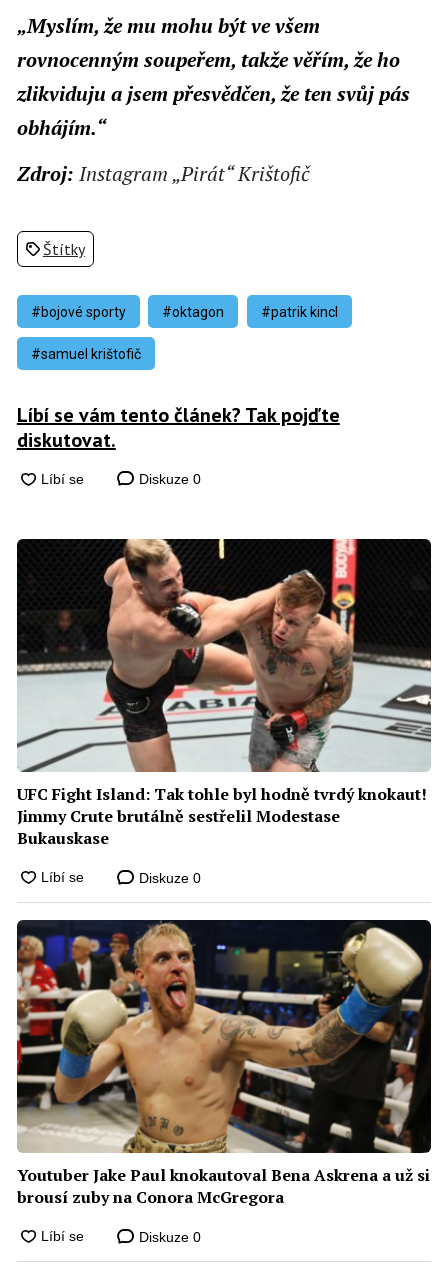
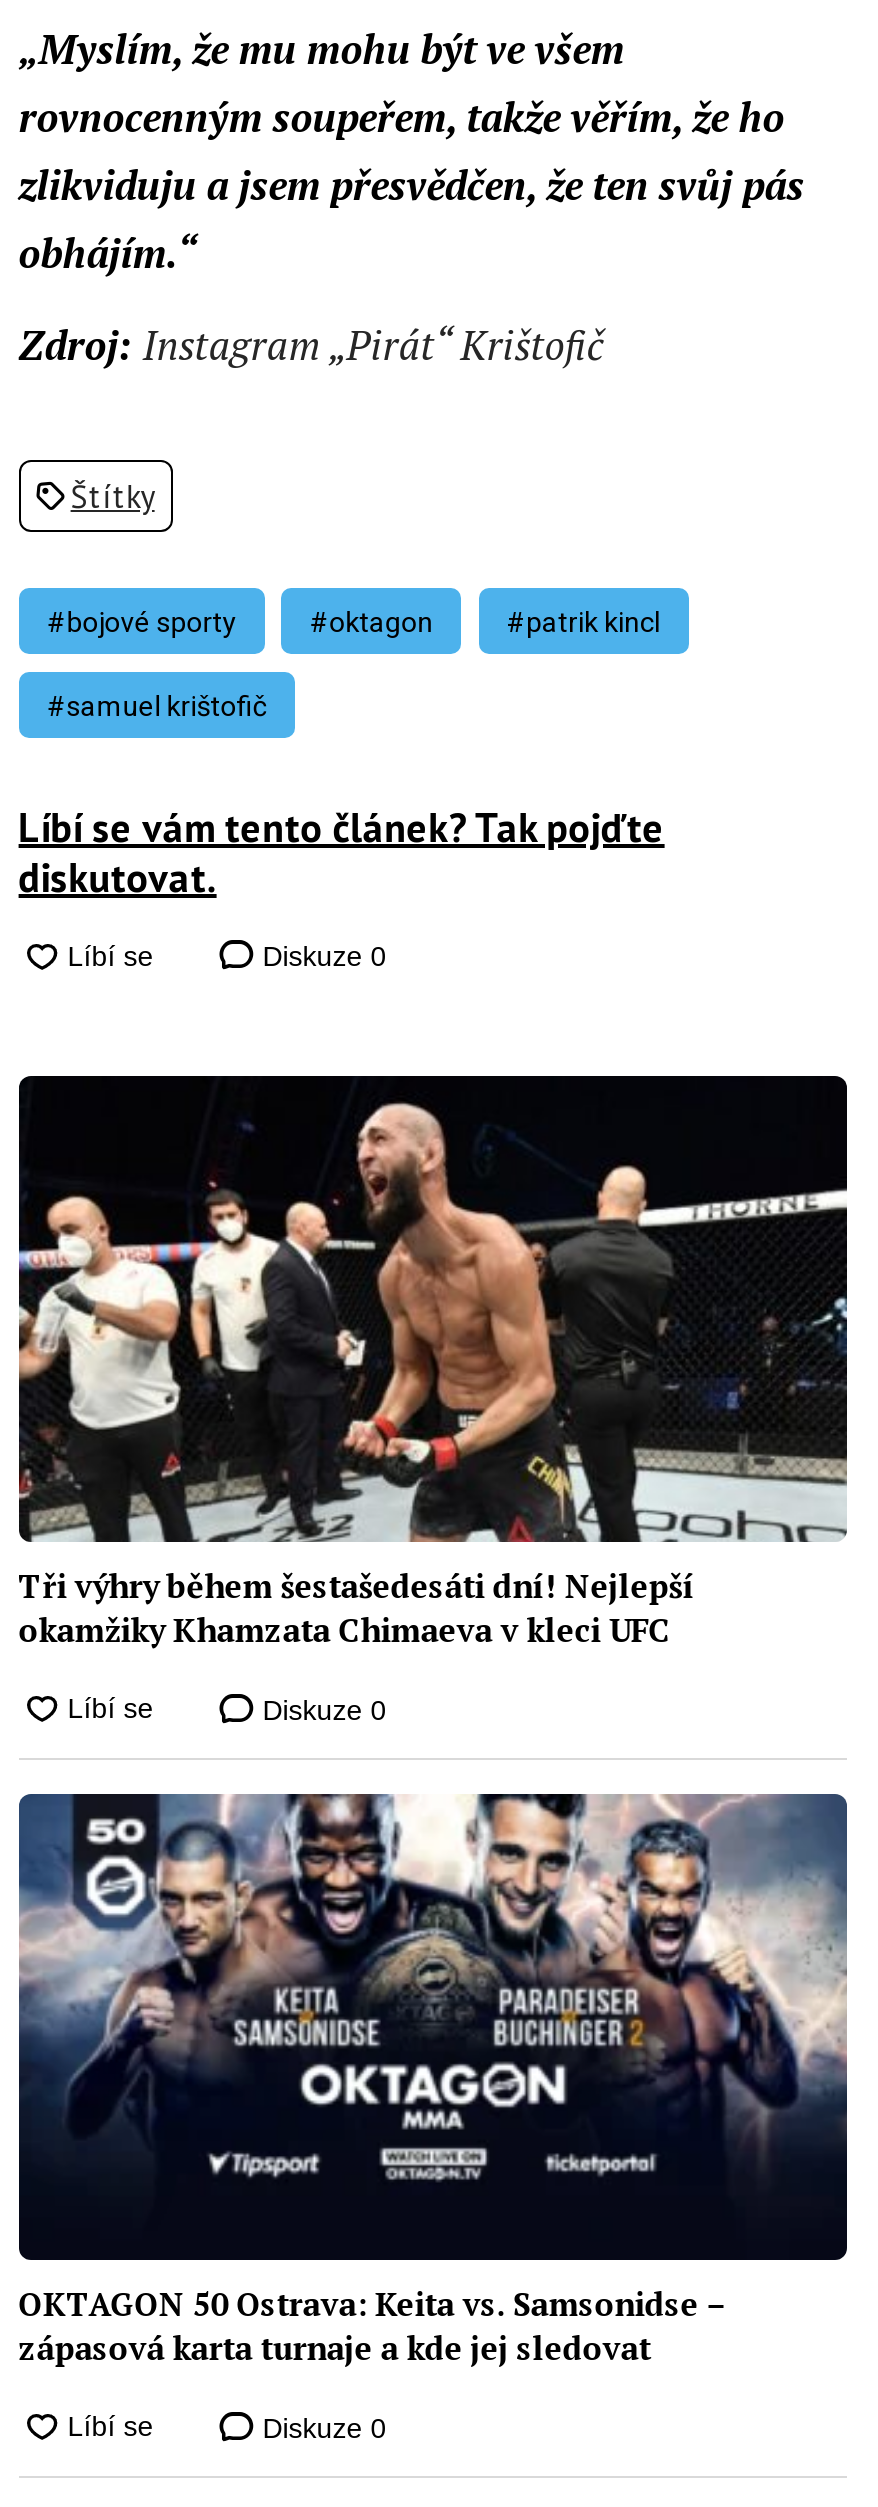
- [image]
- UFC Fight Island: Tak tohle byl hodně tvrdý knokaut!
- Jimmy Crute brutálně sestřelil Modestase
- Bukauskase
+ [image]
+ Tři výhry během šestašedesáti dní! Nejlepší
+ okamžiky Khamzata Chimaeva v kleci UFC

- [image]
- Youtuber Jake Paul knokautoval Bena Askrena a už si
- brousí zuby na Conora McGregora
+ [image]
+ OKTAGON 50 Ostrava: Keita vs. Samsonidse –
+ zápasová karta turnaje a kde jej sledovat
